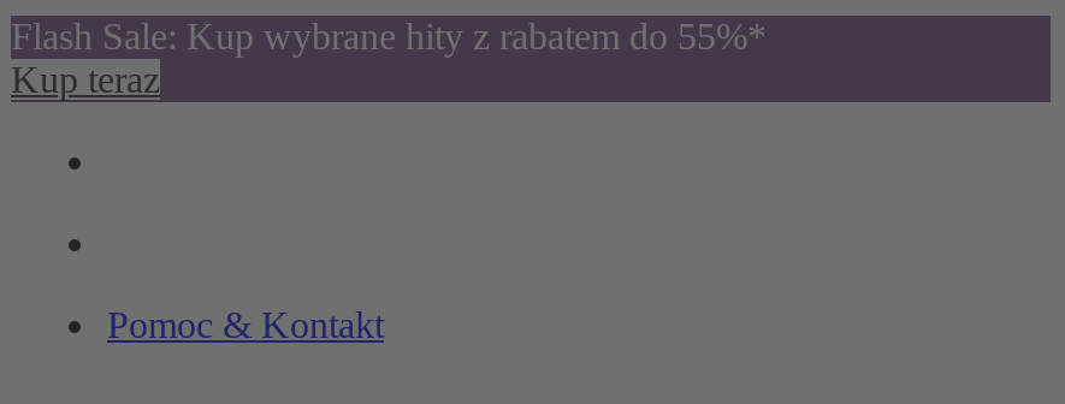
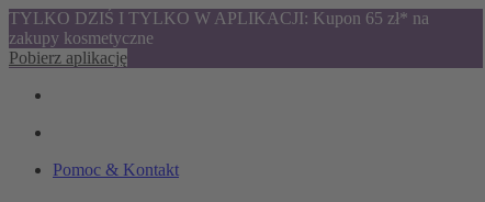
- Flash Sale: Kup wybrane hity z rabatem do 55%*
- Kup teraz
+ TYLKO DZIŚ I TYLKO W APLIKACJI: Kupon 65 zł* na
+ zakupy kosmetyczne
+ Pobierz aplikację
